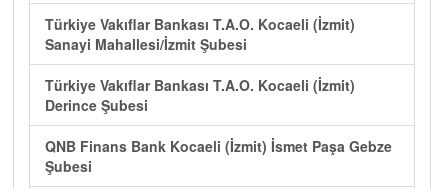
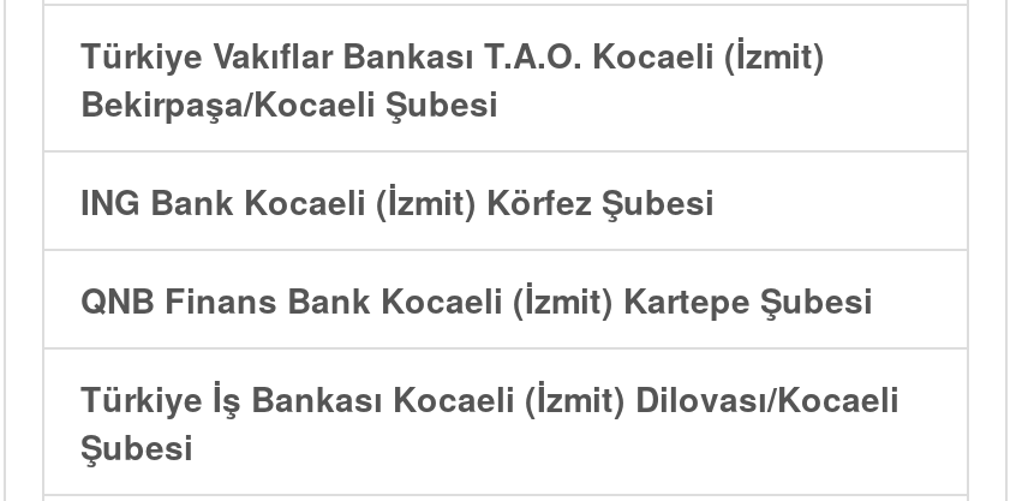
- Sanayi Mahallesi/İzmit Şubesi
- Türkiye Vakıflar Bankası T.A.O. Kocaeli (İzmit)
- Derince Şubesi
- QNB Finans Bank Kocaeli (İzmit) İsmet Paşa Gebze
+ Bekirpaşa/Kocaeli Şubesi
+ ING Bank Kocaeli (İzmit) Körfez Şubesi
+ QNB Finans Bank Kocaeli (İzmit) Kartepe Şubesi
+ Türkiye İş Bankası Kocaeli (İzmit) Dilovası/Kocaeli
